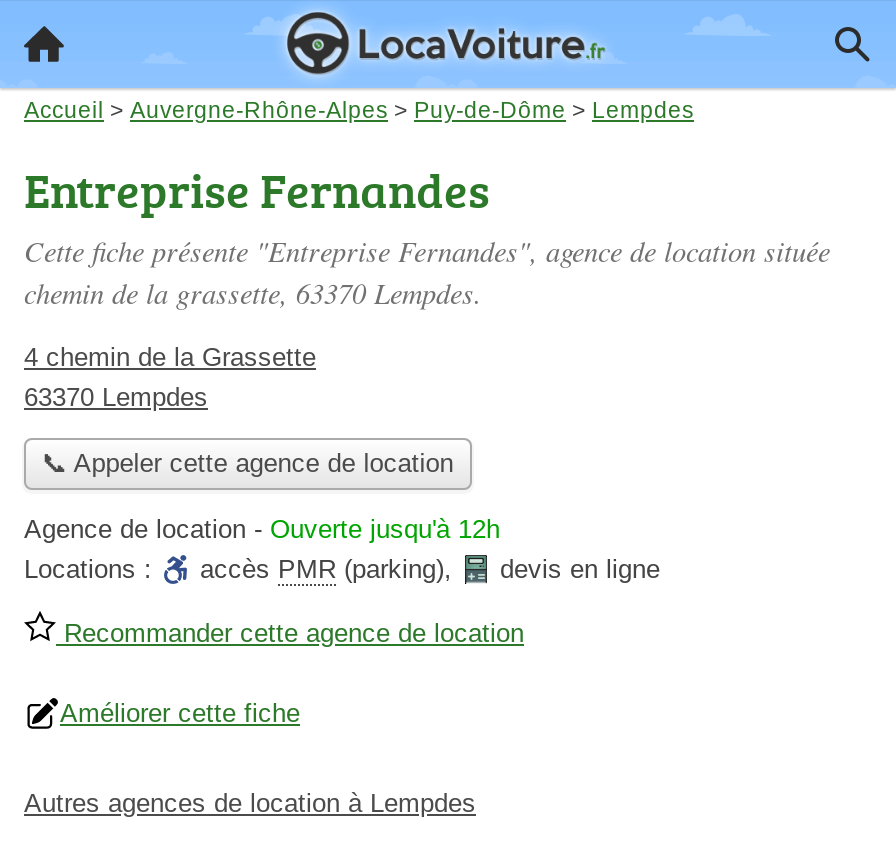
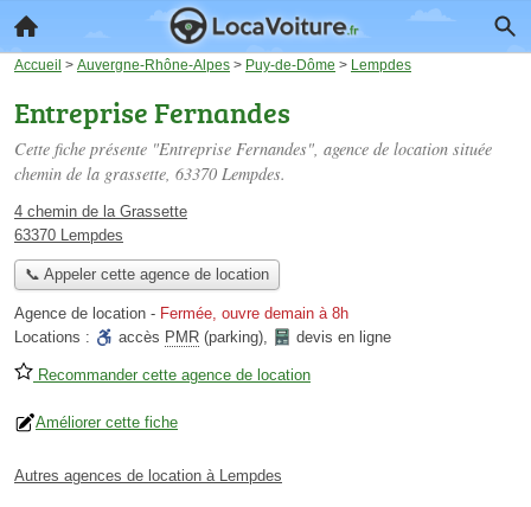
- Agence de location - Ouverte jusqu'à 12h
+ Agence de location - Fermée, ouvre demain à 8h
